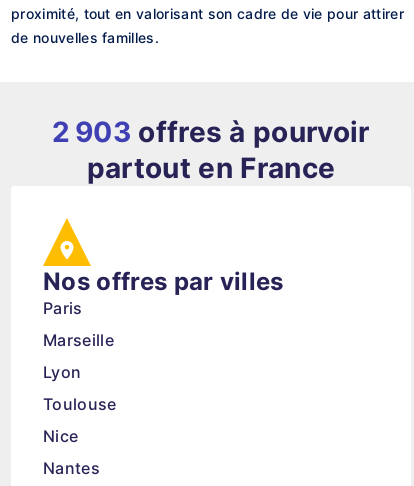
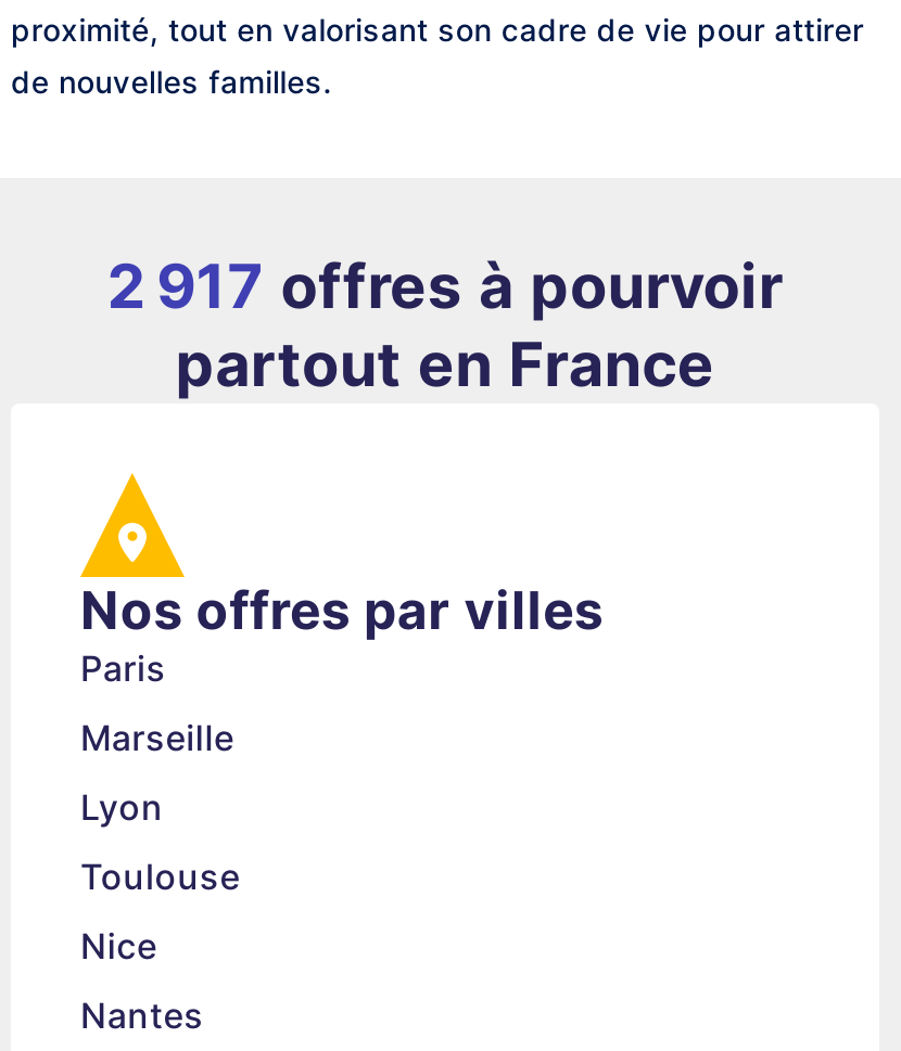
- 2 903 offres à pourvoir
+ 2 917 offres à pourvoir
